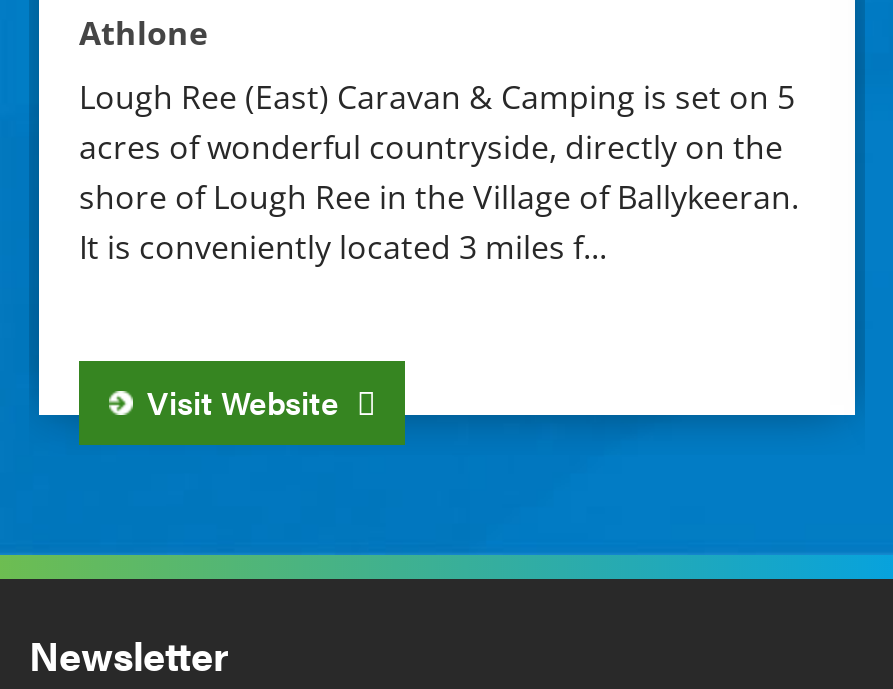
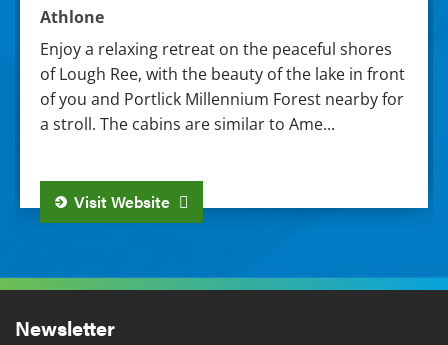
- Lough Ree (East) Caravan & Camping is set on 5
- acres of wonderful countryside, directly on the
- shore of Lough Ree in the Village of Ballykeeran.
- It is conveniently located 3 miles f...
+ Enjoy a relaxing retreat on the peaceful shores
+ of Lough Ree, with the beauty of the lake in front
+ of you and Portlick Millennium Forest nearby for
+ a stroll. The cabins are similar to Ame...
